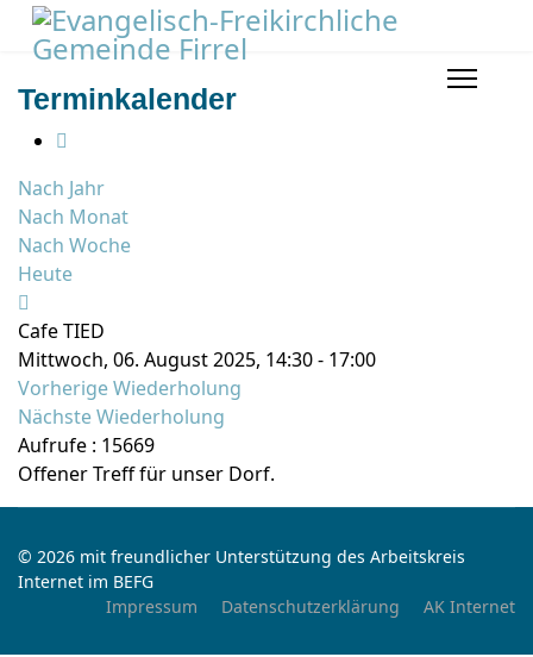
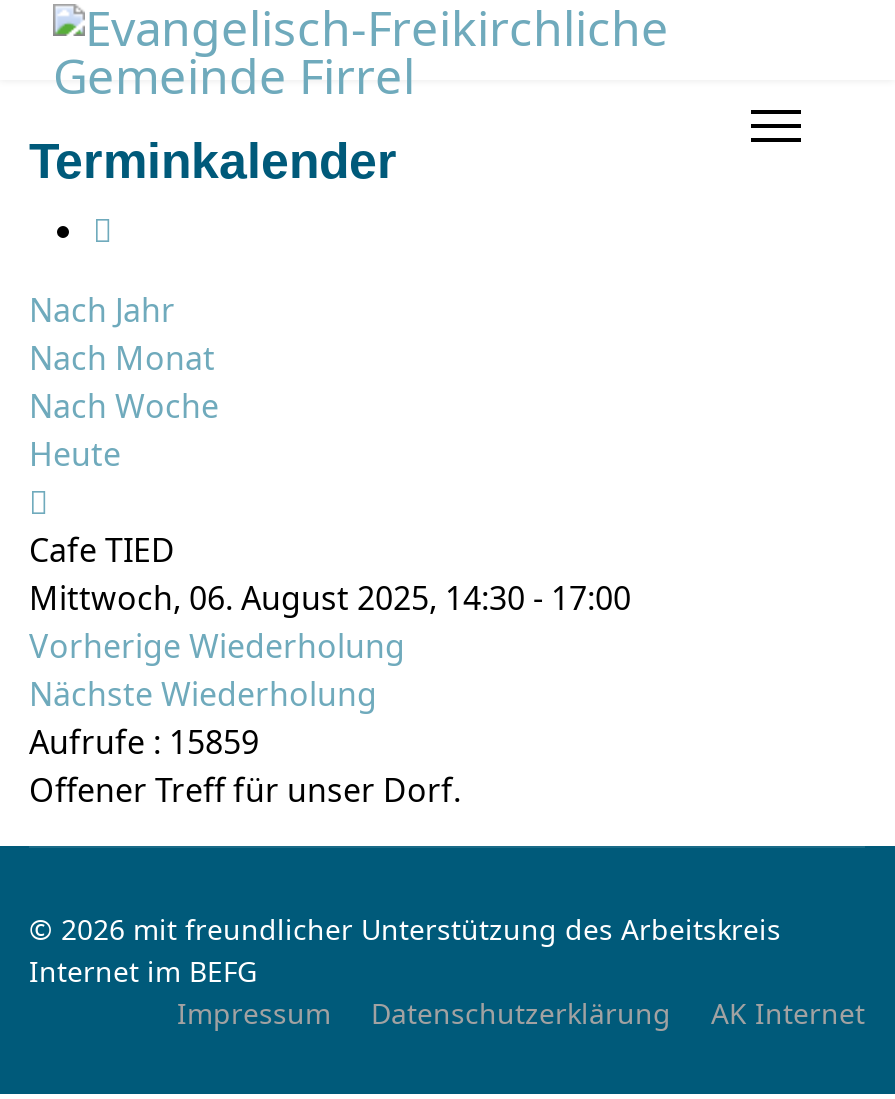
- Aufrufe: 15669
+ Aufrufe: 15859
